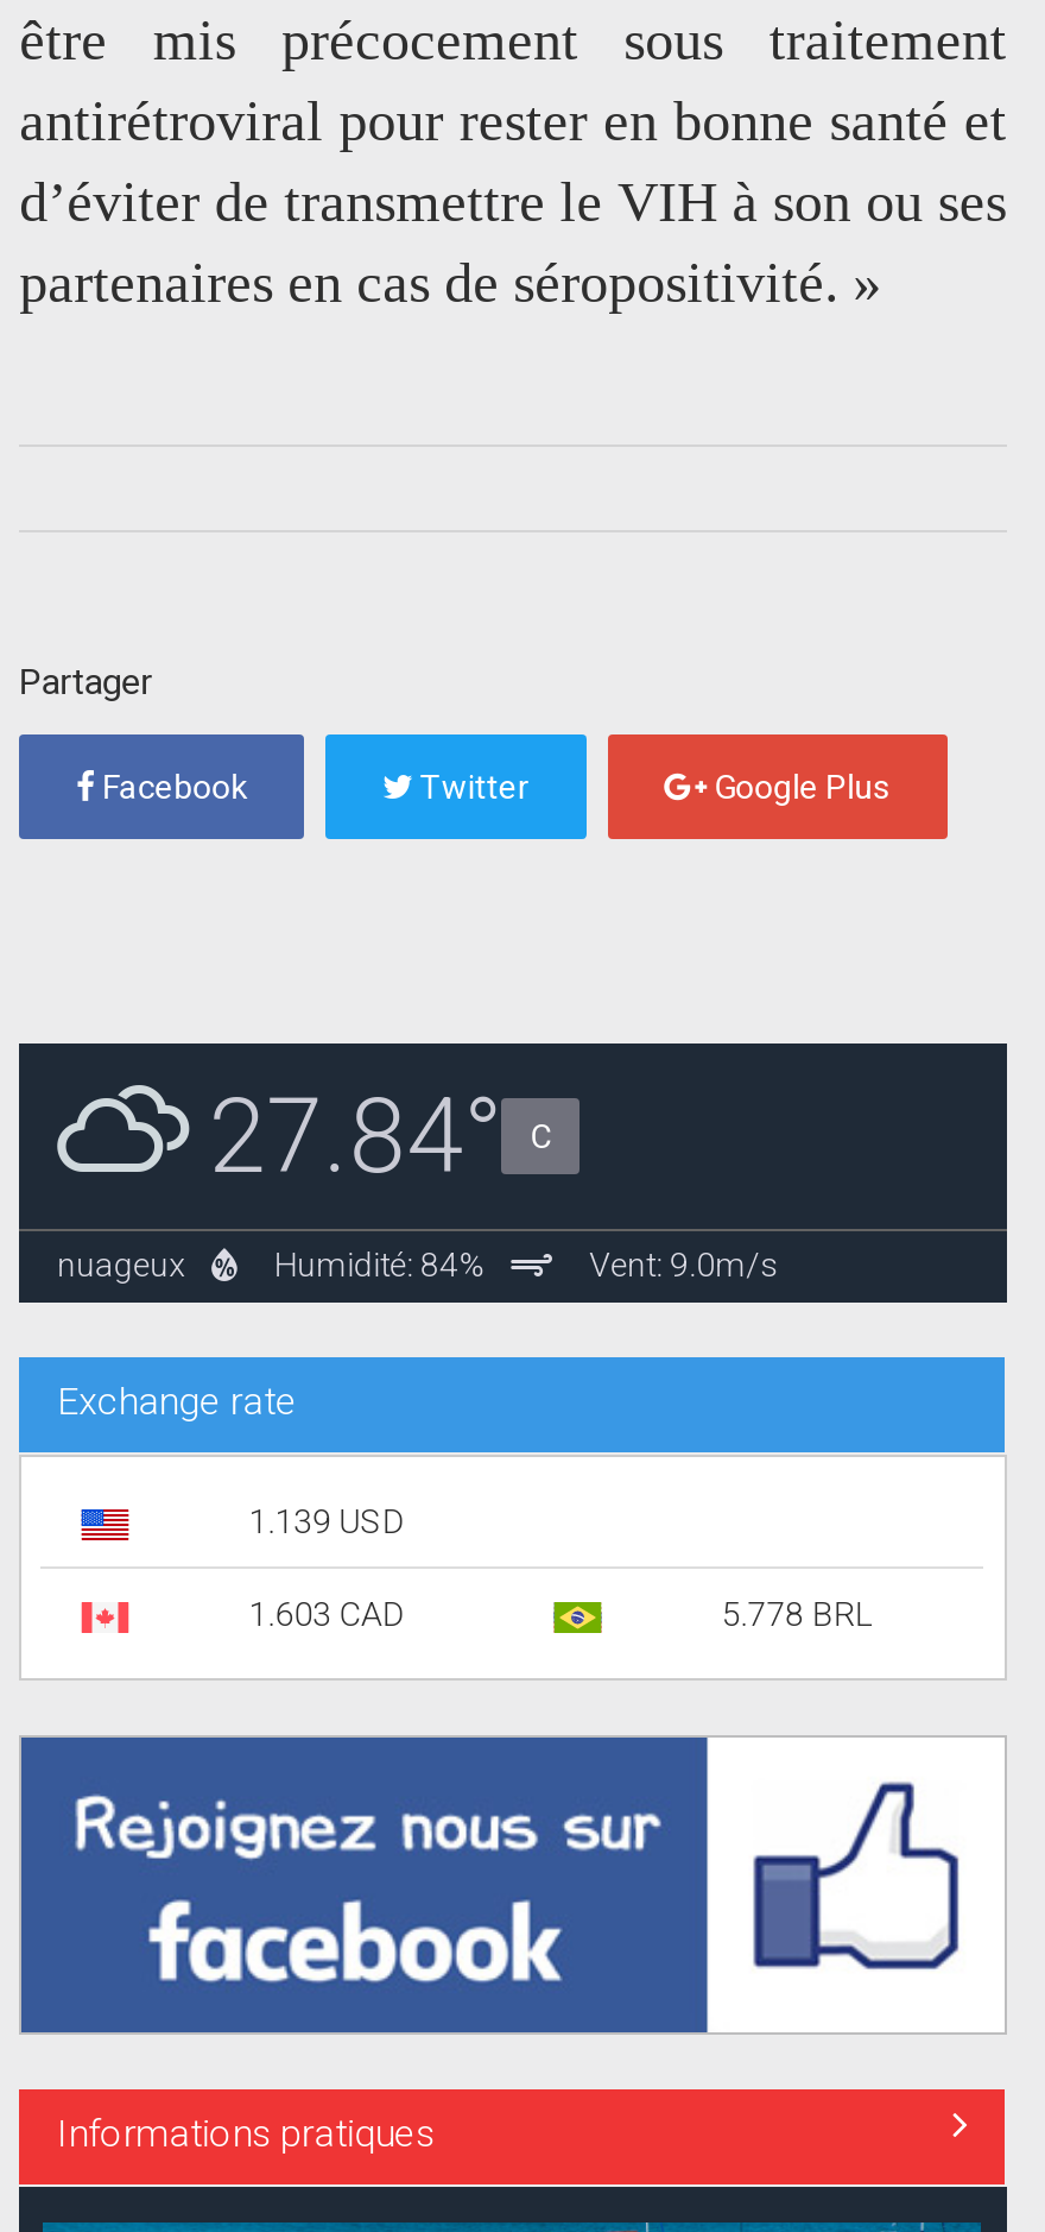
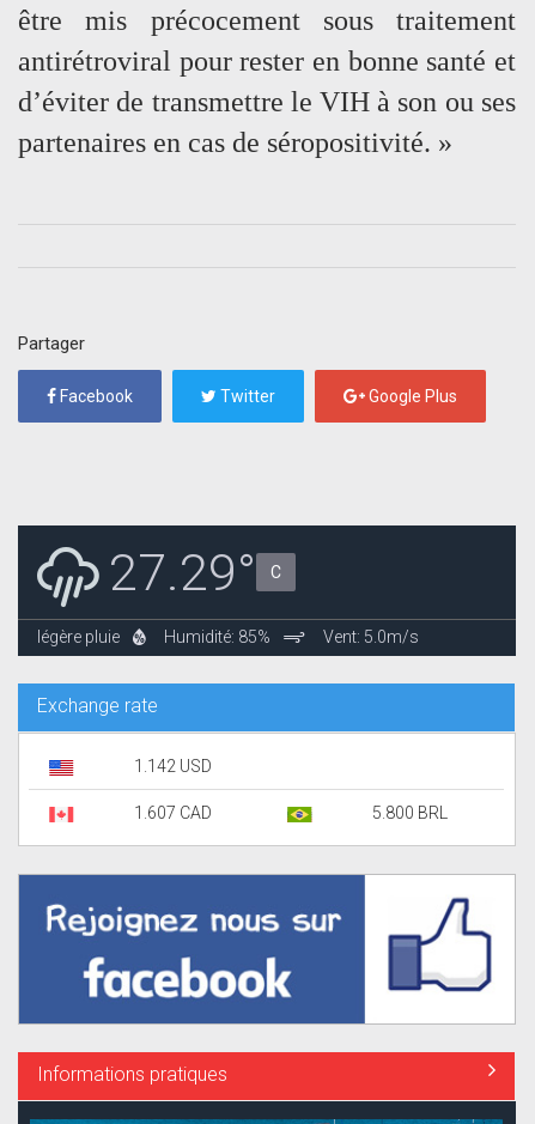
- [image]
- nuageux
- Humidité: 84%
- Vent: 9.0m/s
+ [image]
+ légère pluie
+ Humidité: 85%
+ Vent: 5.0m/s

- 27.84° C
+ 27.29° C

- 1.139 USD
+ 1.142 USD

- 1.603 CAD
+ 1.607 CAD

- 5.778 BRL
+ 5.800 BRL
